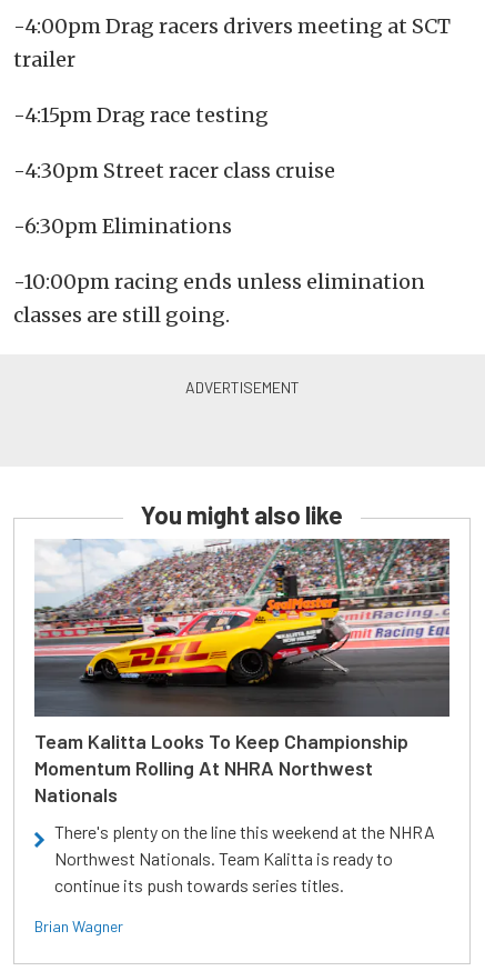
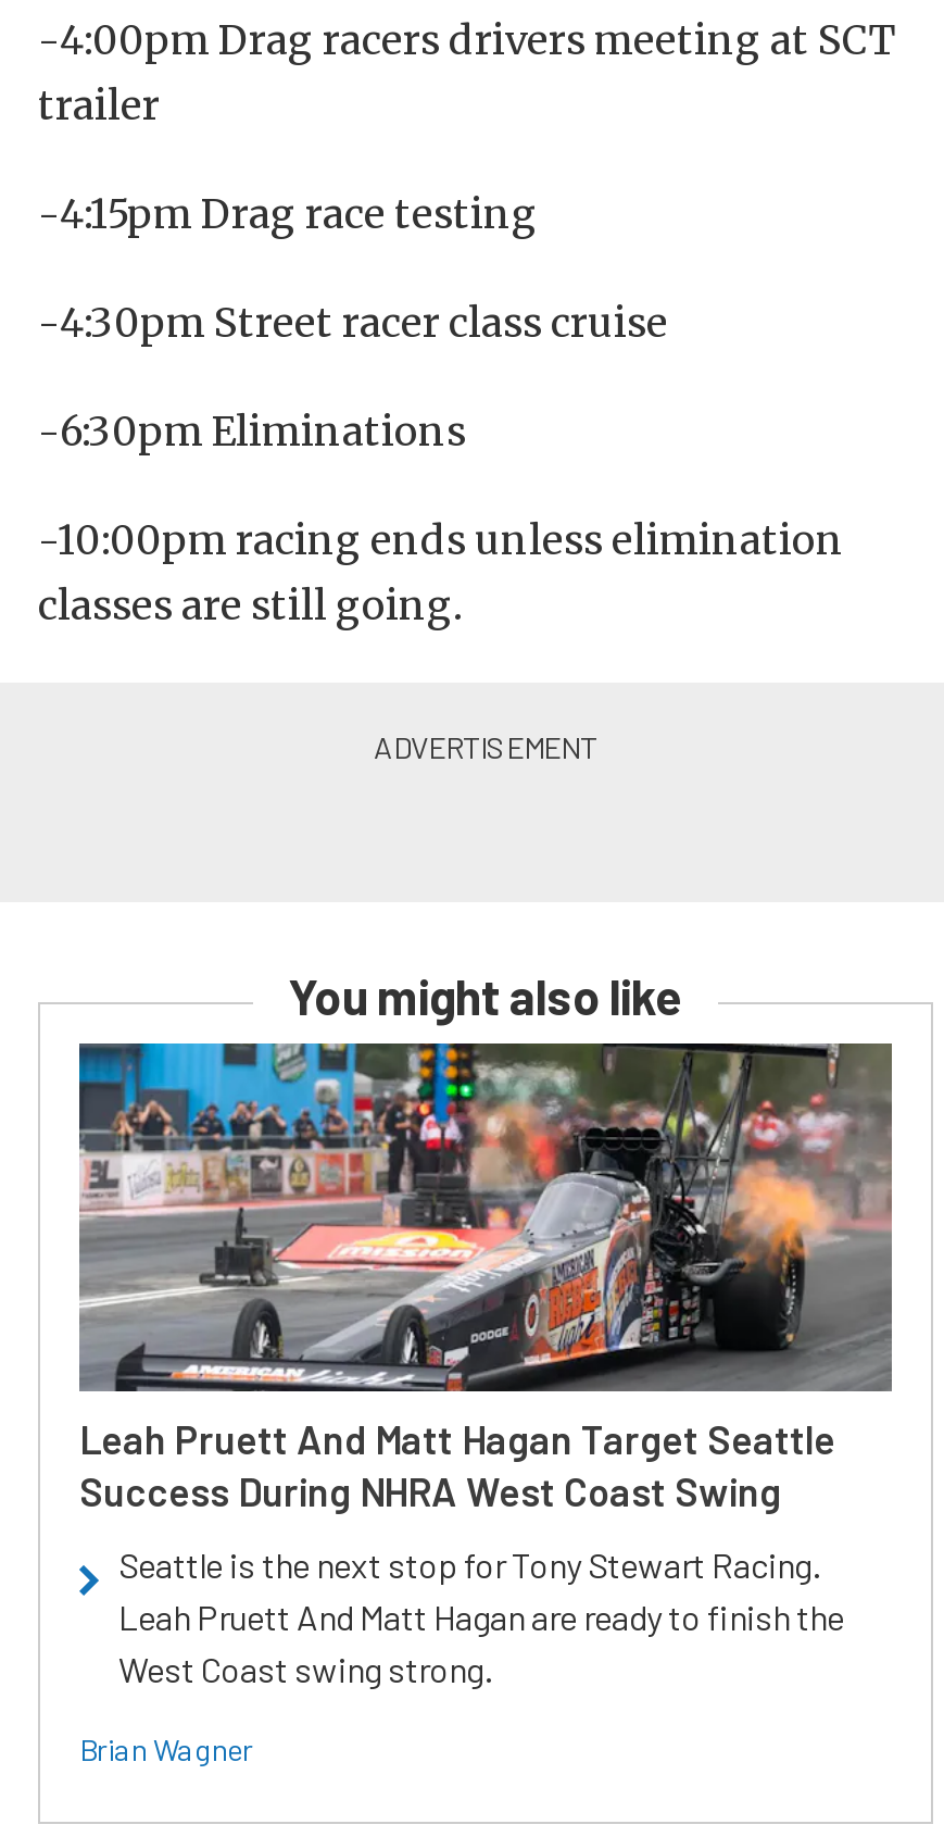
- [image]
- Team Kalitta Looks To Keep Championship
- Momentum Rolling At NHRA Northwest
- Nationals
+ [image]
+ Leah Pruett And Matt Hagan Target Seattle
+ Success During NHRA West Coast Swing

- There's plenty on the line this weekend at the NHRA
- Northwest Nationals. Team Kalitta is ready to
- continue its push towards series titles.
+ Seattle is the next stop for Tony Stewart Racing.
+ Leah Pruett And Matt Hagan are ready to finish the
+ West Coast swing strong.
